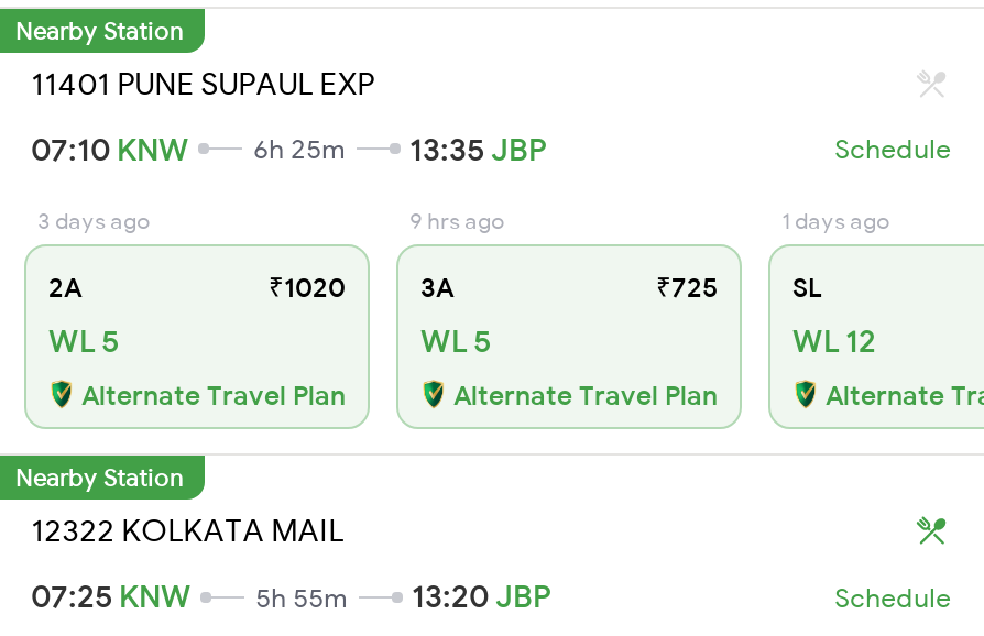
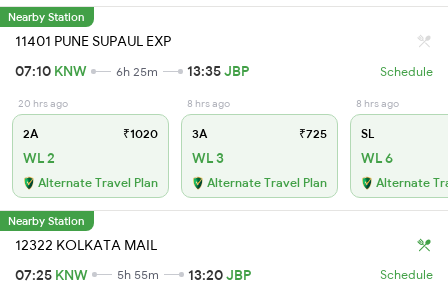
- 3 days ago
+ 20 hrs ago

- 9 hrs ago
+ 8 hrs ago

- 1 days ago
+ 8 hrs ago

- WL 5
+ WL 2

- WL 5
+ WL 3

- WL 12
+ WL 6
